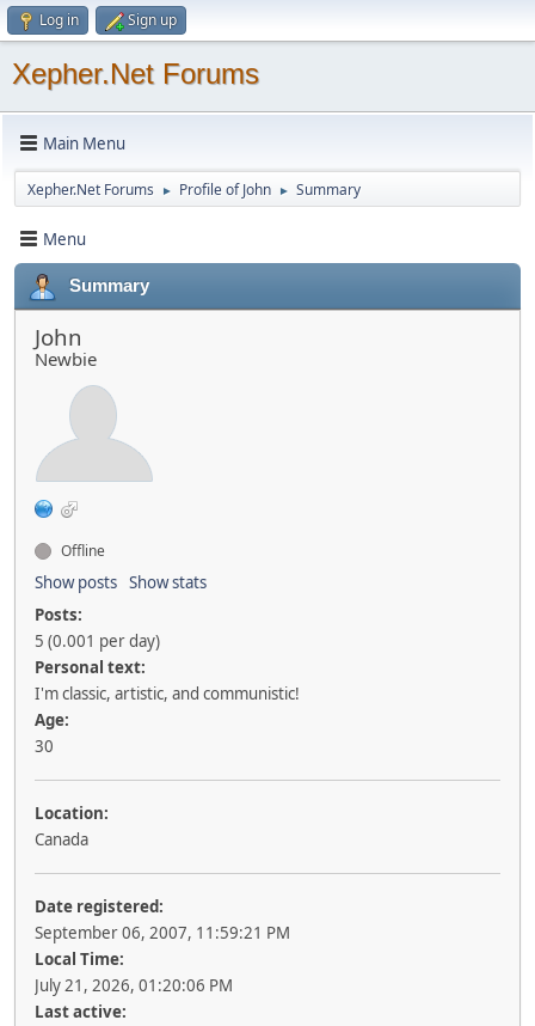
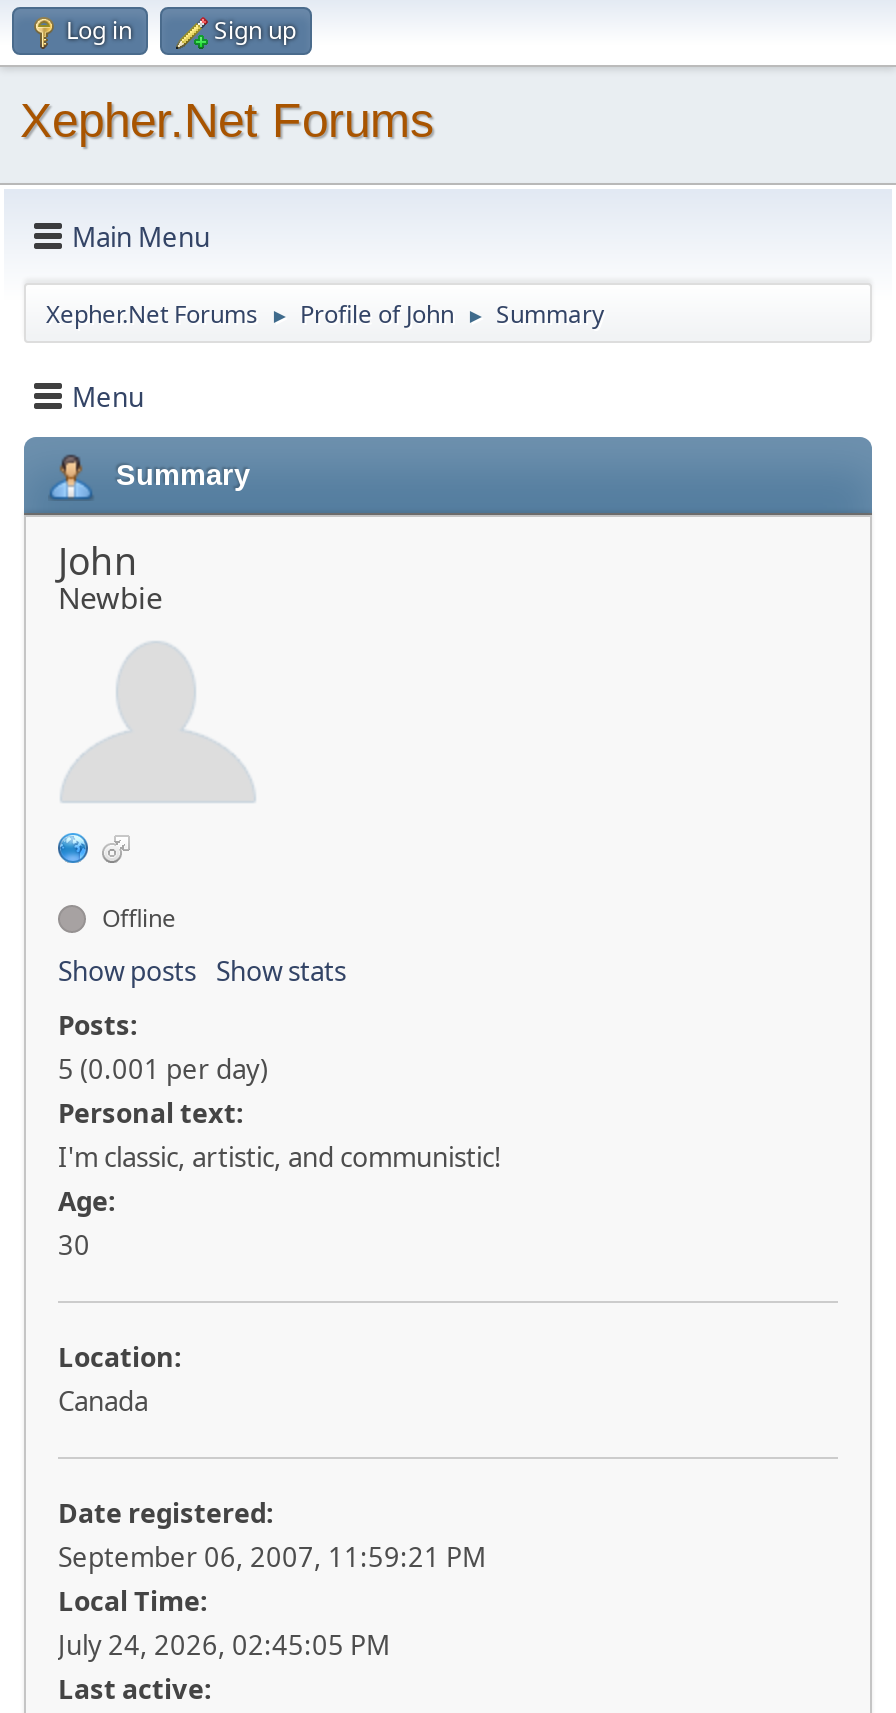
- July 21, 2026, 01:20:06 PM
+ July 24, 2026, 02:45:05 PM
